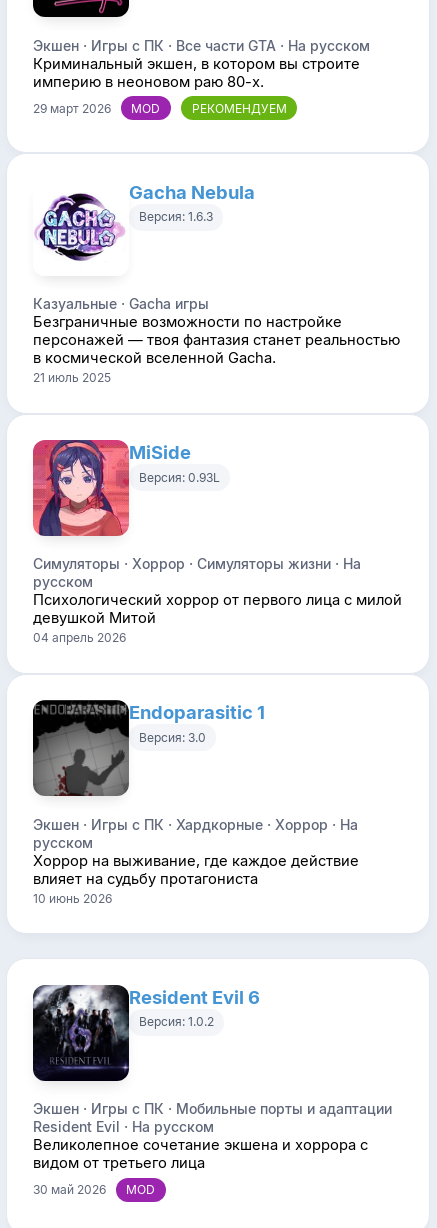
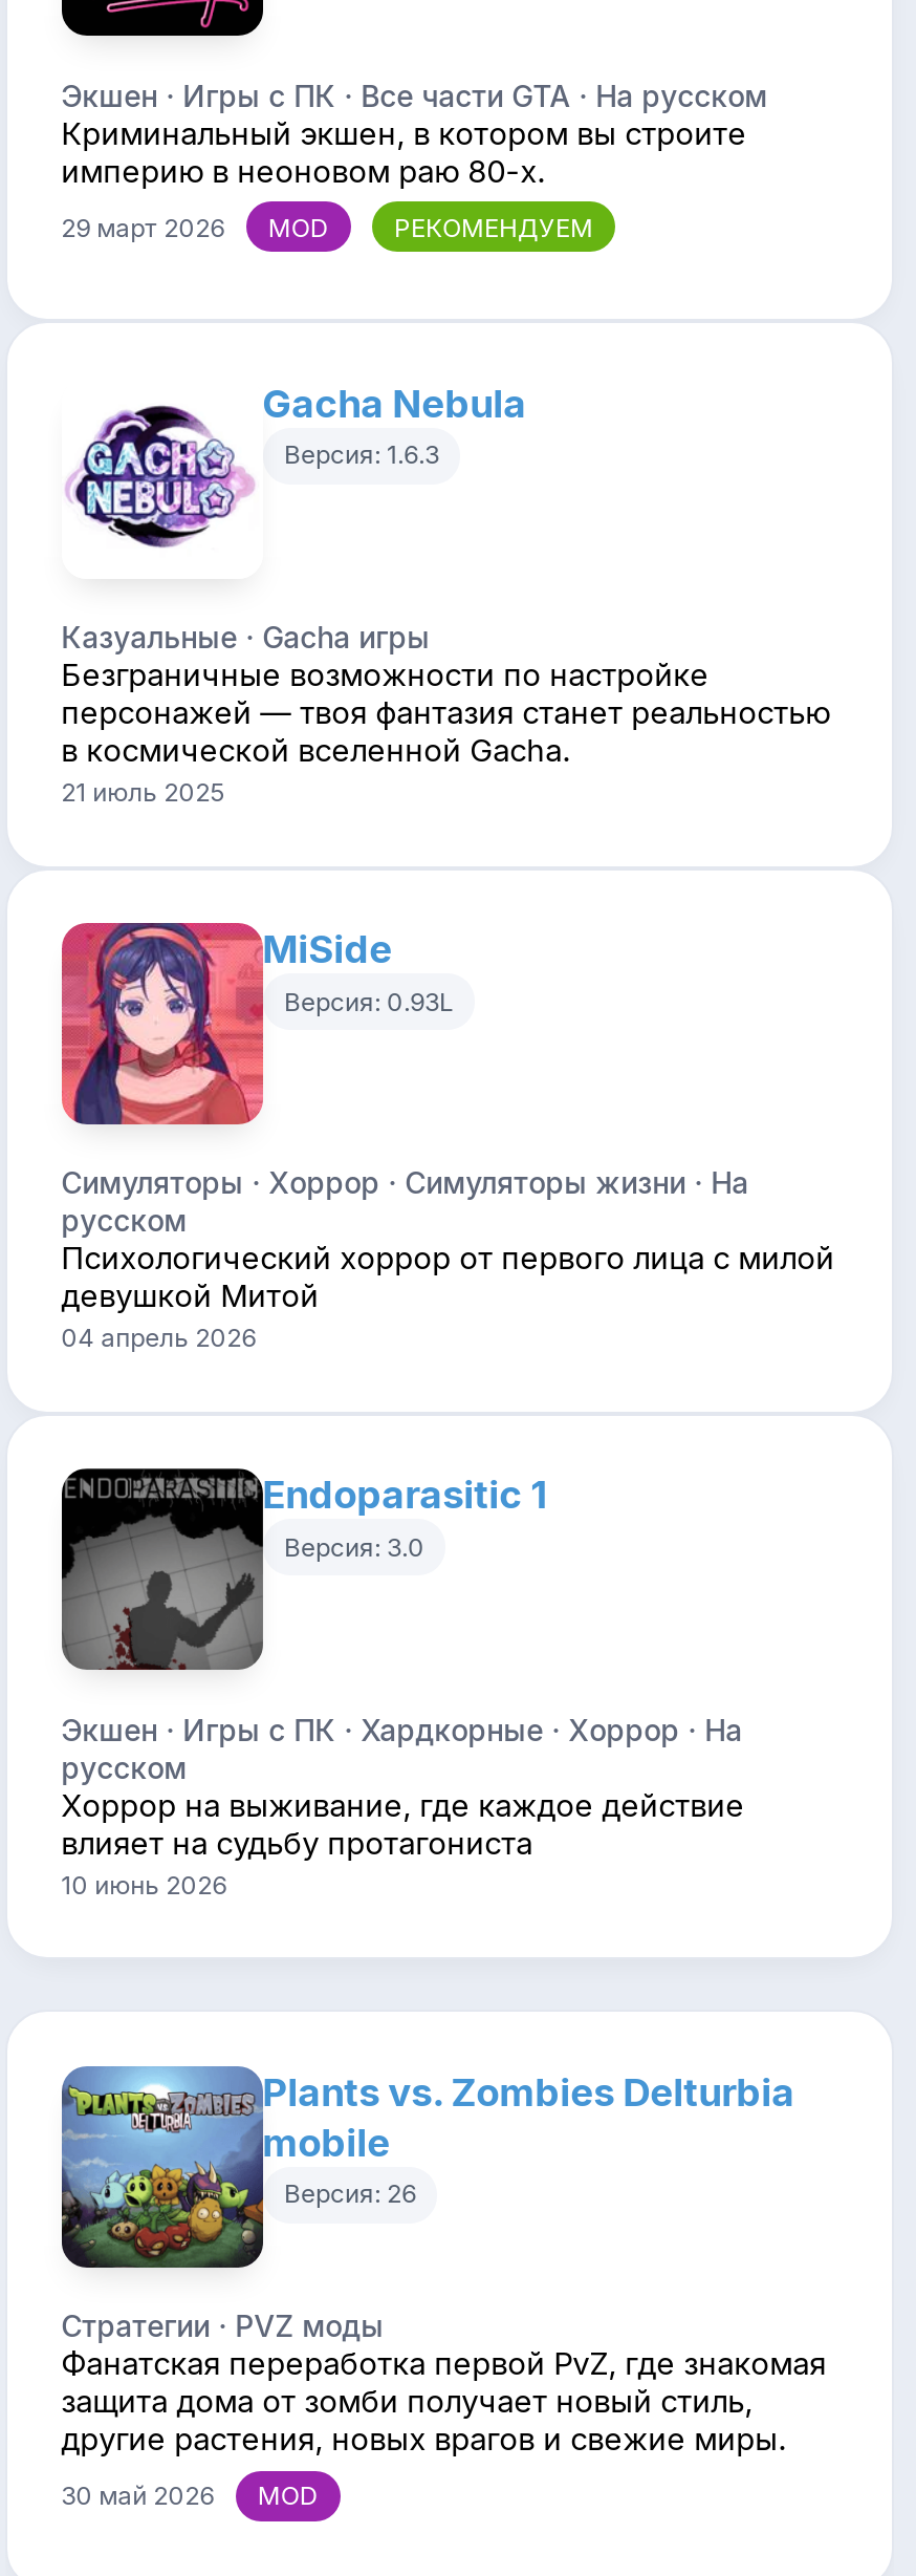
- [image]
- Resident Evil 6
- Версия: 1.0.2
+ [image]
+ Plants vs. Zombies Delturbia
+ mobile
+ Версия: 26

- Экшен · Игры с ПК · Мобильные порты и адаптации
- Resident Evil · На русском
- Великолепное сочетание экшена и хоррора с
- видом от третьего лица
+ Стратегии · PVZ моды
+ Фанатская переработка первой PvZ, где знакомая
+ защита дома от зомби получает новый стиль,
+ другие растения, новых врагов и свежие миры.
